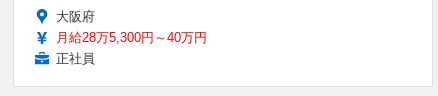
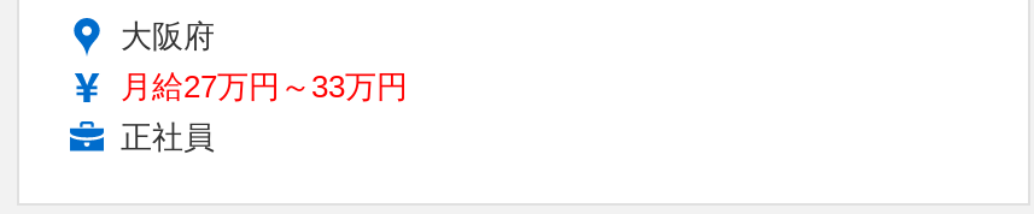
- 月給28万5,300円～40万円
+ 月給27万円～33万円
